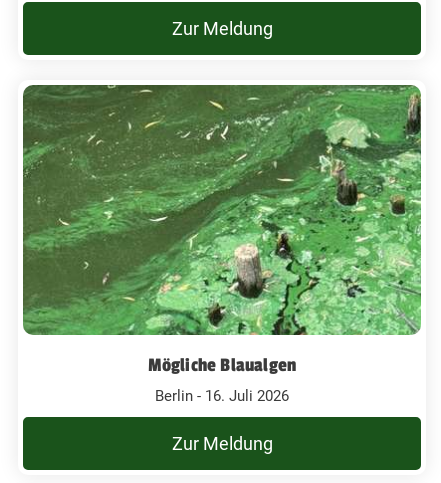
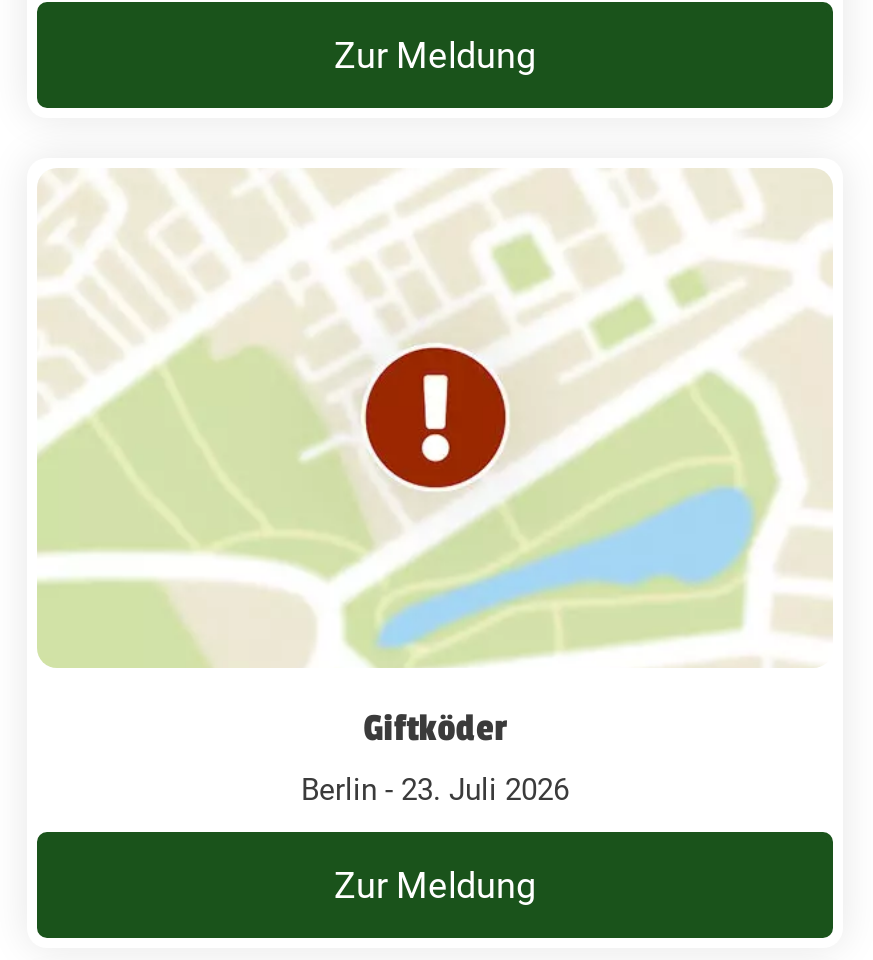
- [image]
- Mögliche Blaualgen
+ [image]
+ Giftköder

- Berlin - 16. Juli 2026
+ Berlin - 23. Juli 2026
